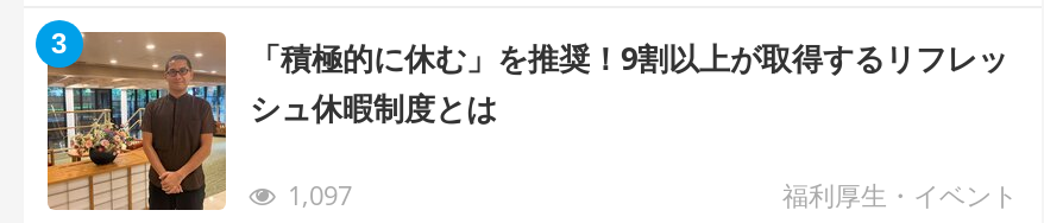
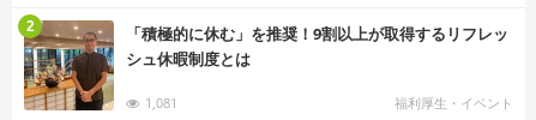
- 3
+ 2

- 1,097
+ 1,081
